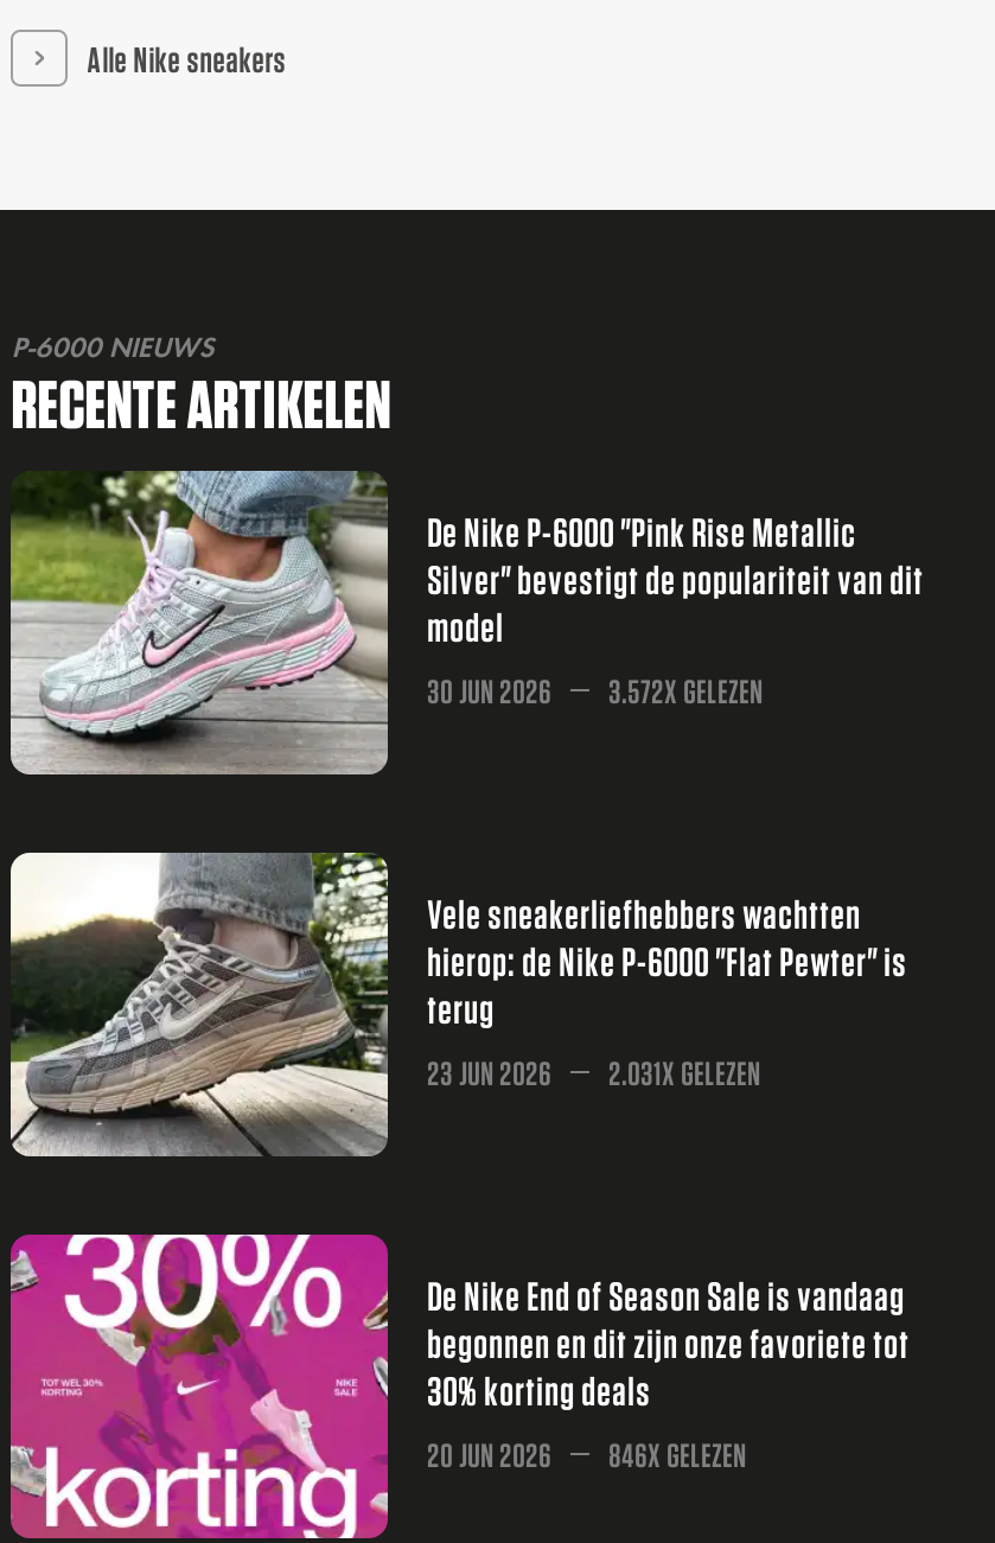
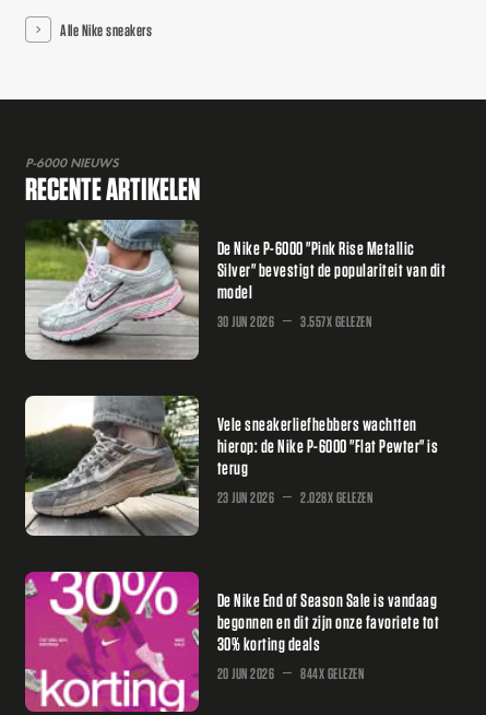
- 30 JUN 2026 3.572X GELEZEN
+ 30 JUN 2026 3.557X GELEZEN

- 23 JUN 2026 2.031X GELEZEN
+ 23 JUN 2026 2.028X GELEZEN

- 20 JUN 2026 846X GELEZEN
+ 20 JUN 2026 844X GELEZEN
